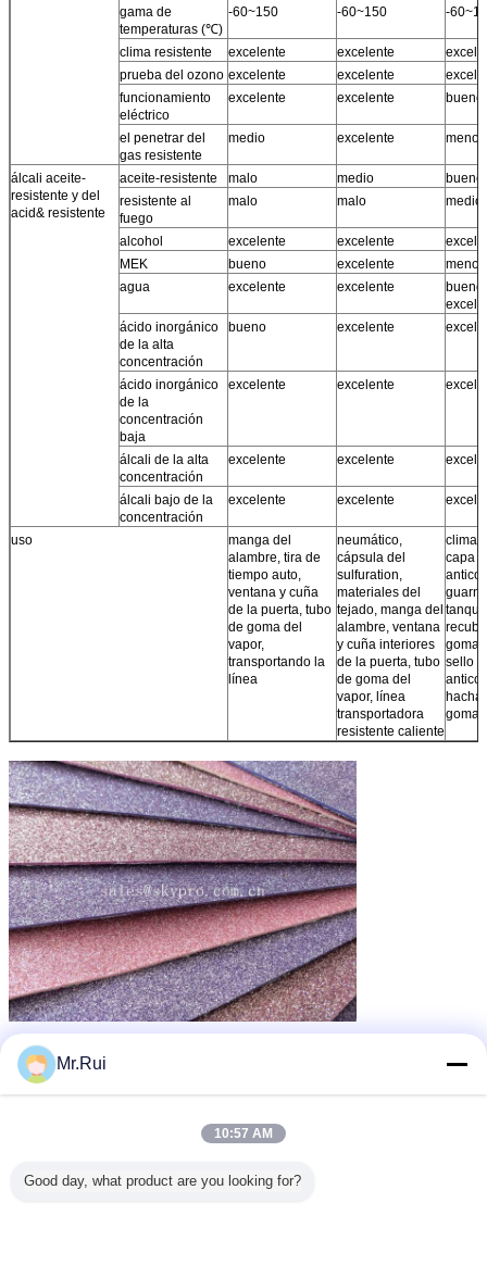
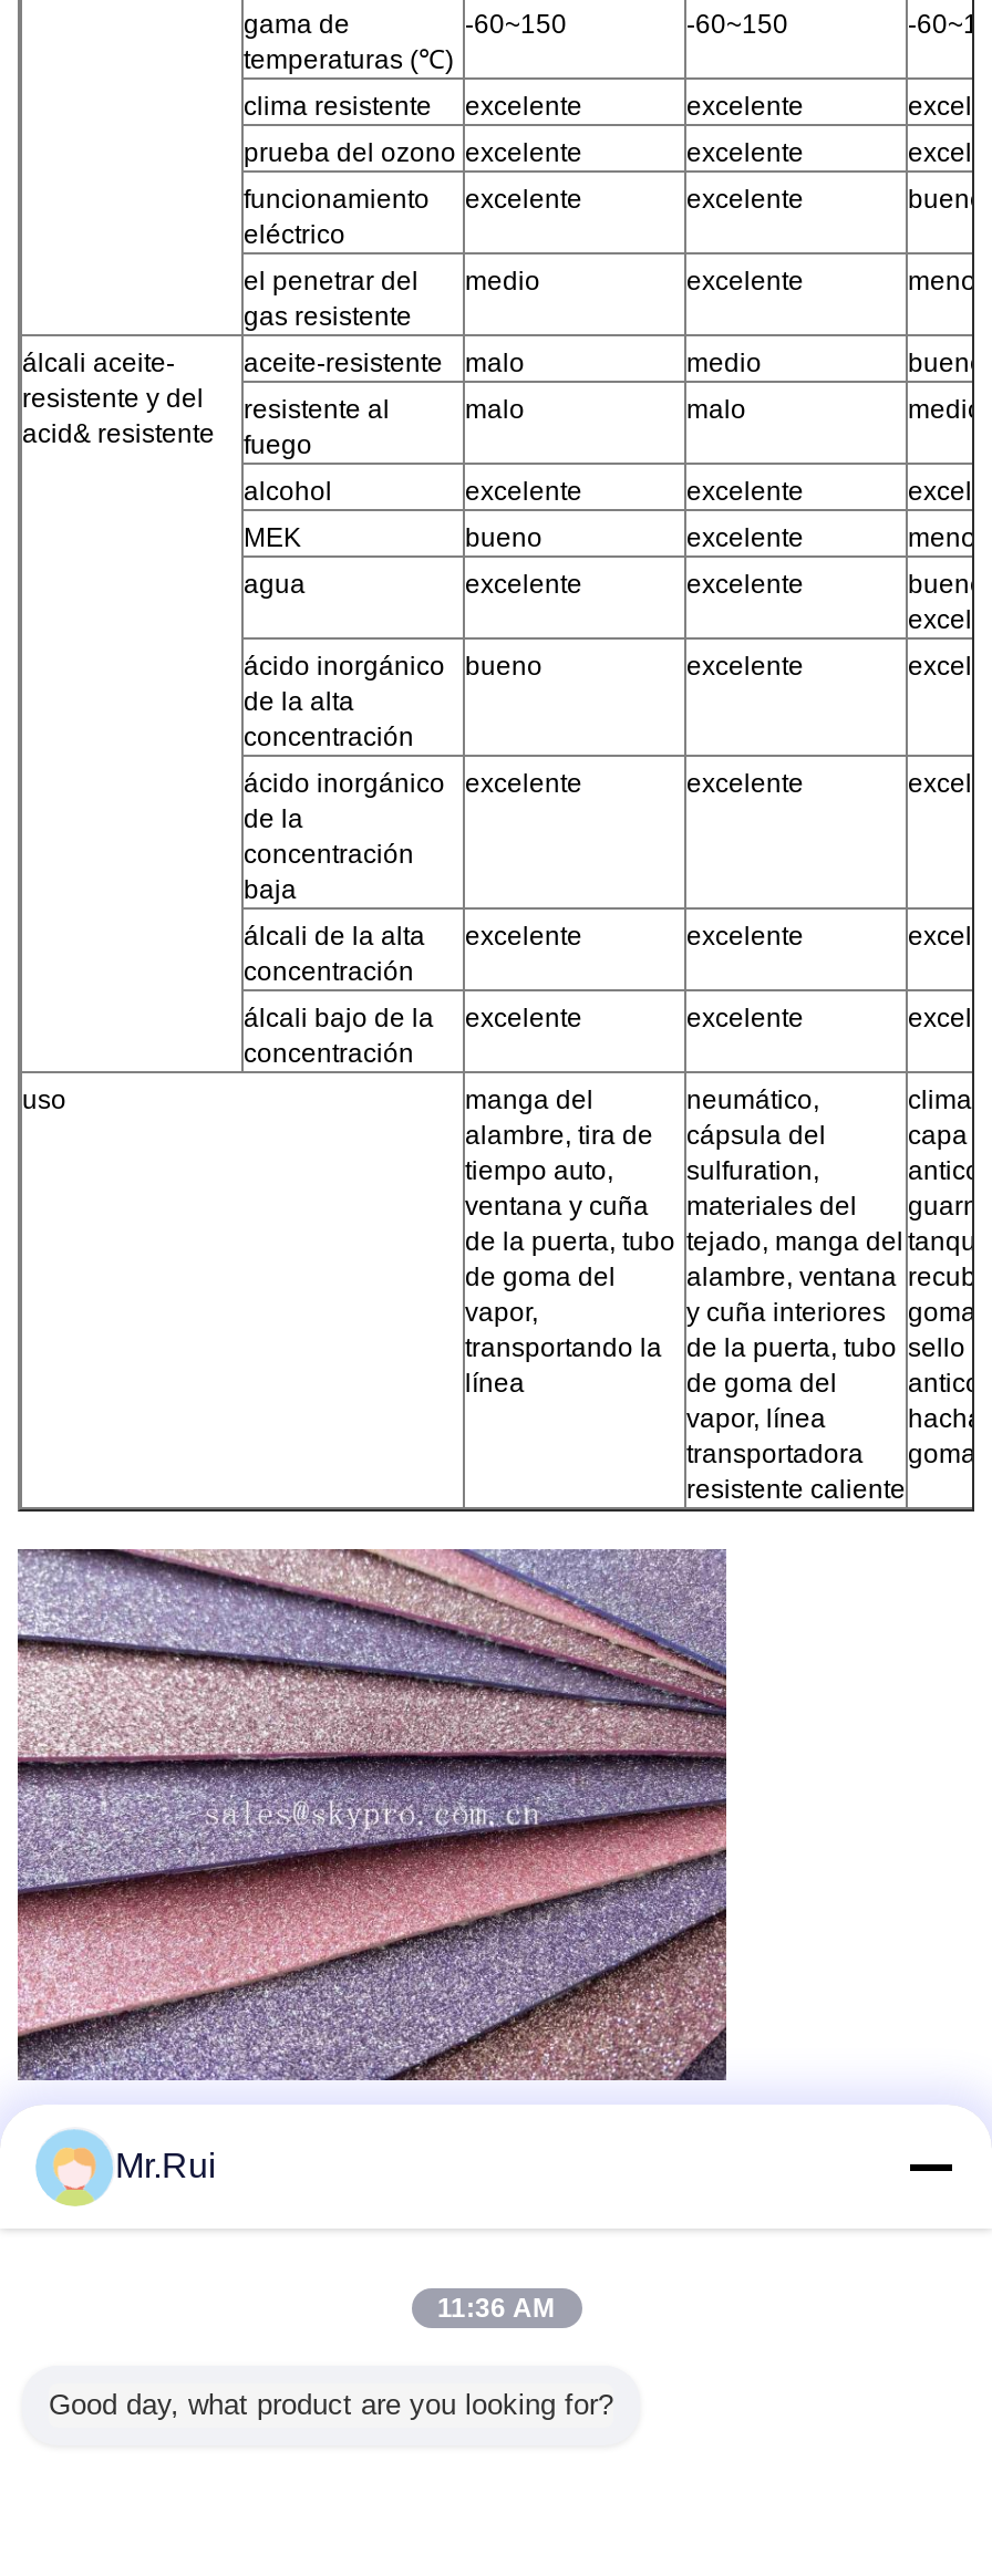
- 10:57 AM
+ 11:36 AM
